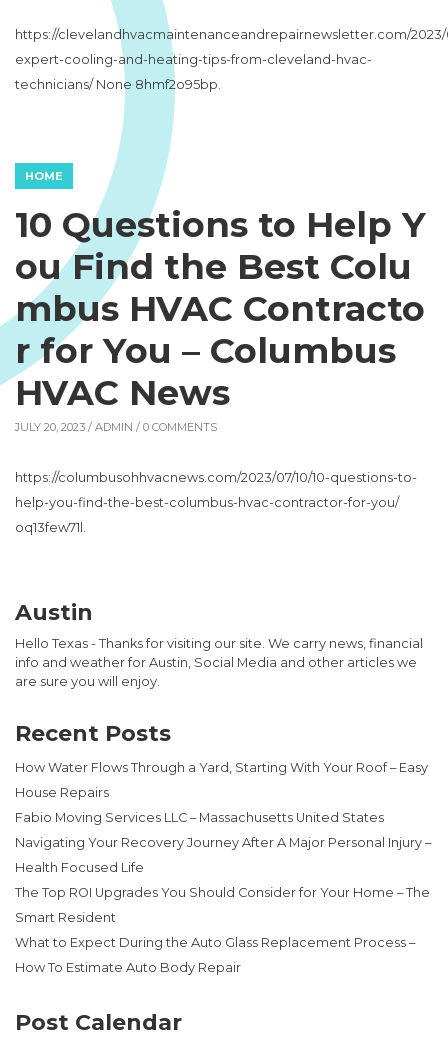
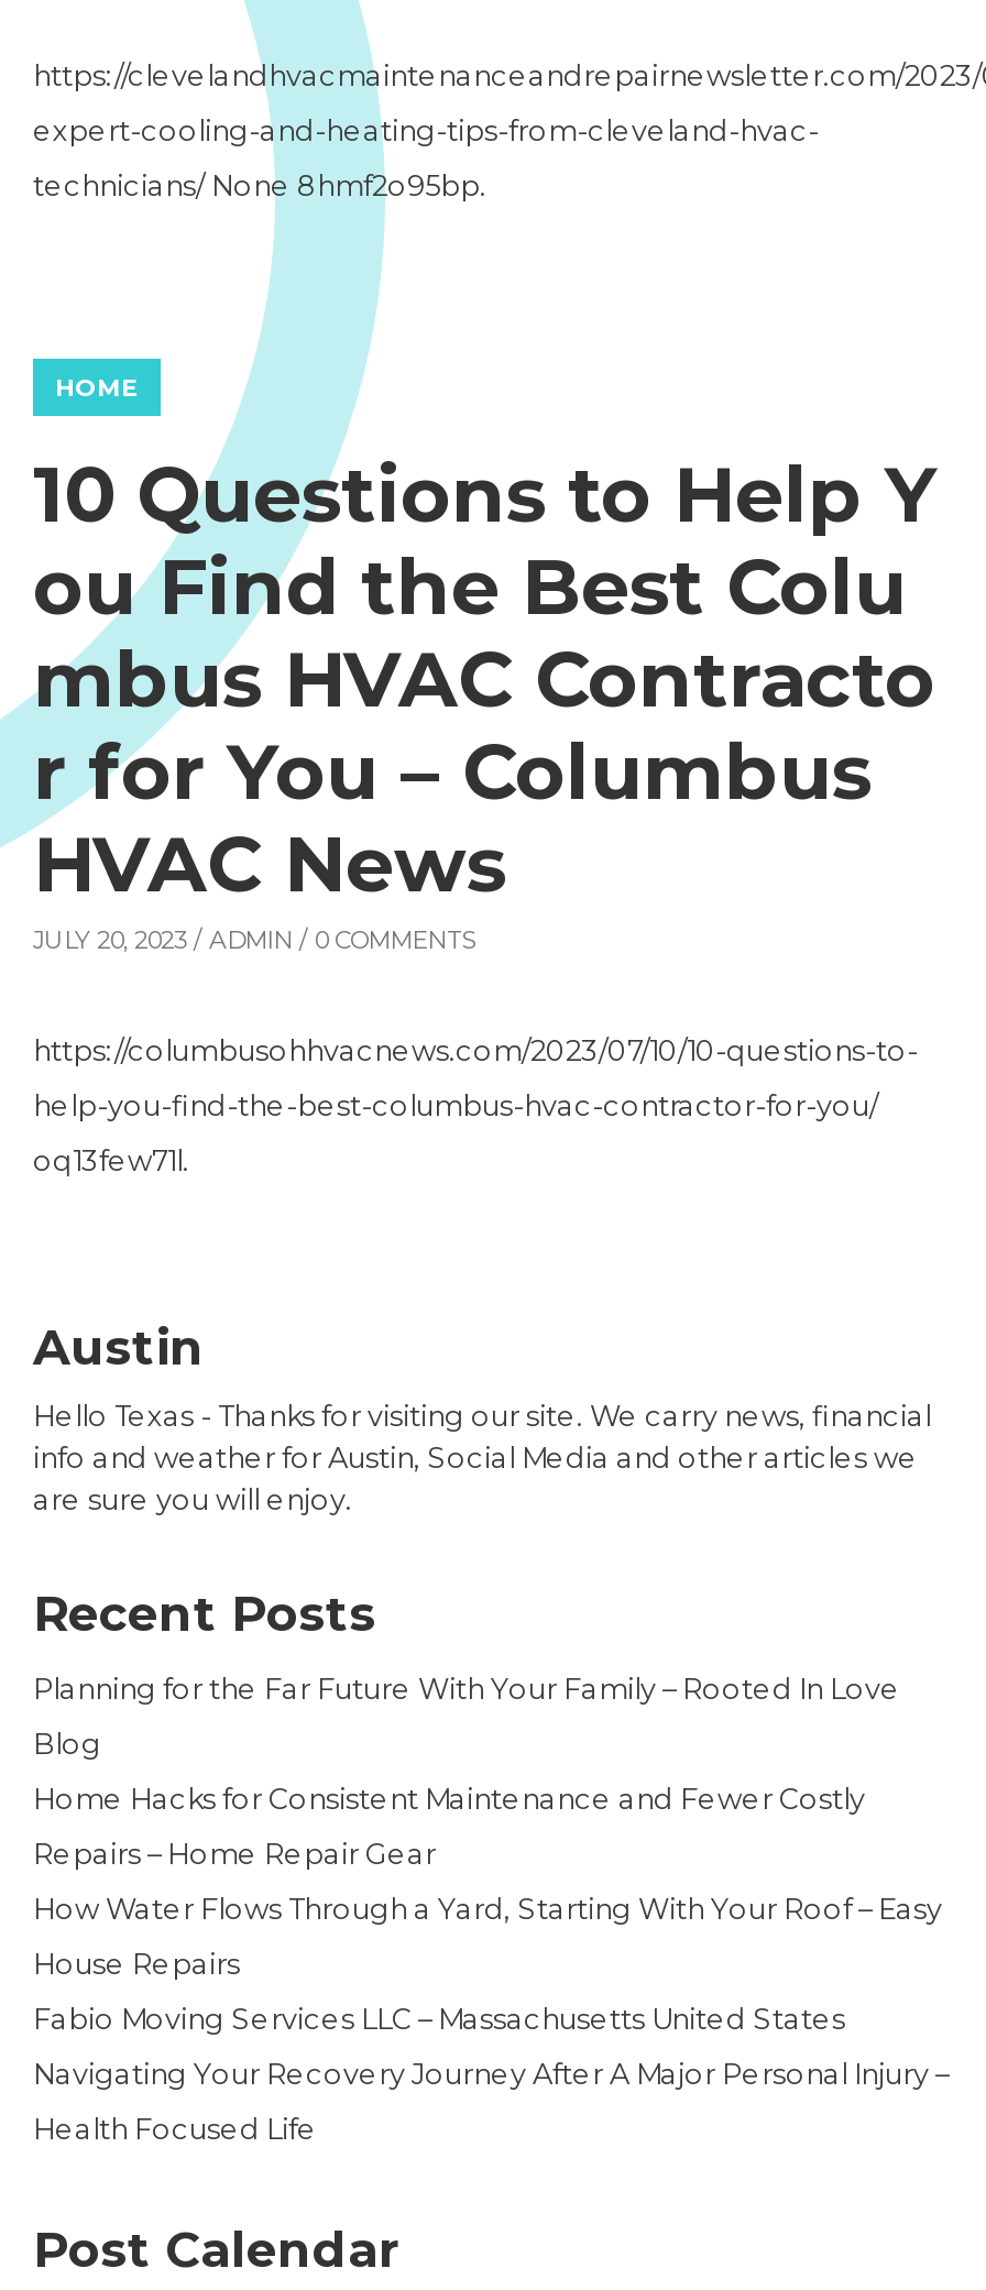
+ Planning for the Far Future With Your Family – Rooted In Love
+ Blog
+ Home Hacks for Consistent Maintenance and Fewer Costly
+ Repairs – Home Repair Gear

moved down: How Water Flows Through a Yard, Starting With Your Roof – Easy | House Repairs | Fabio Moving Services LLC – Massachusetts United States | Navigating Your Recovery Journey After A Major Personal Injury – | Health Focused Life

- The Top ROI Upgrades You Should Consider for Your Home – The
- Smart Resident
- What to Expect During the Auto Glass Replacement Process –
- How To Estimate Auto Body Repair
